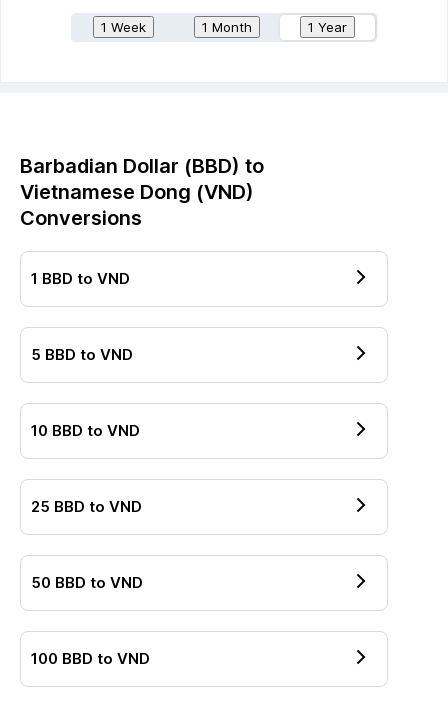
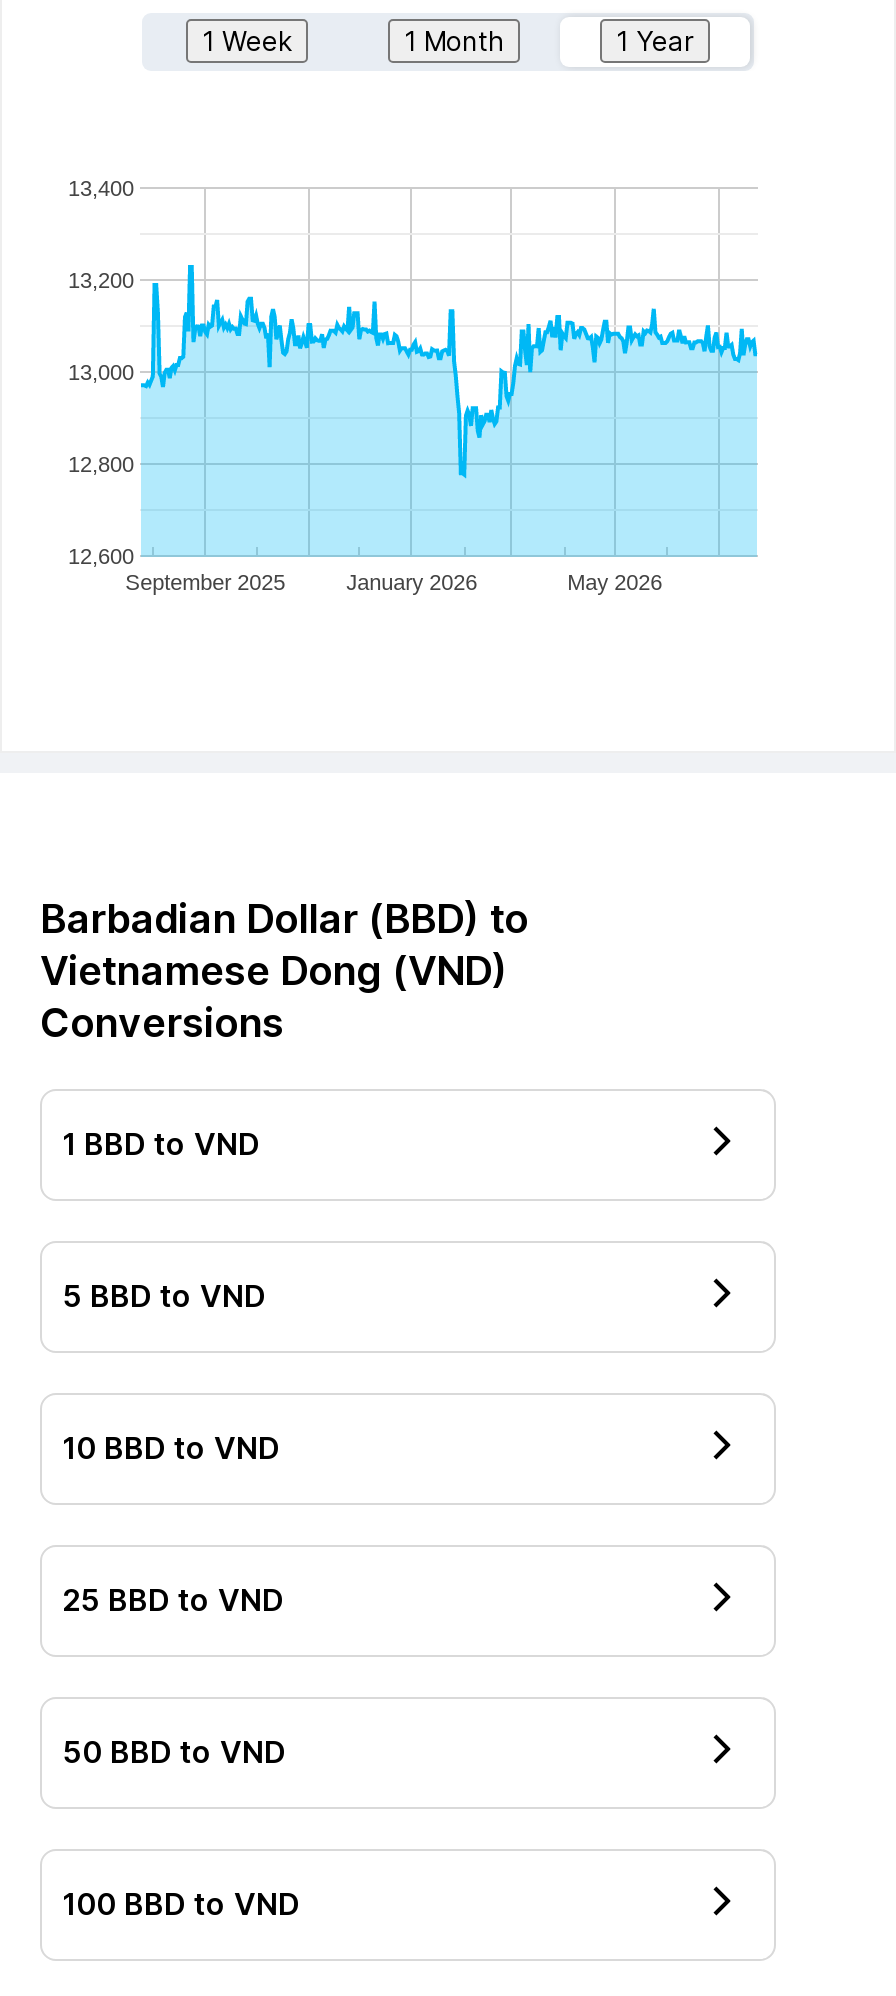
+ [image]
+ 12,600

+ 12,800

+ 13,000

+ 13,200

+ 13,400

+ September 2025
+ January 2026
+ May 2026
